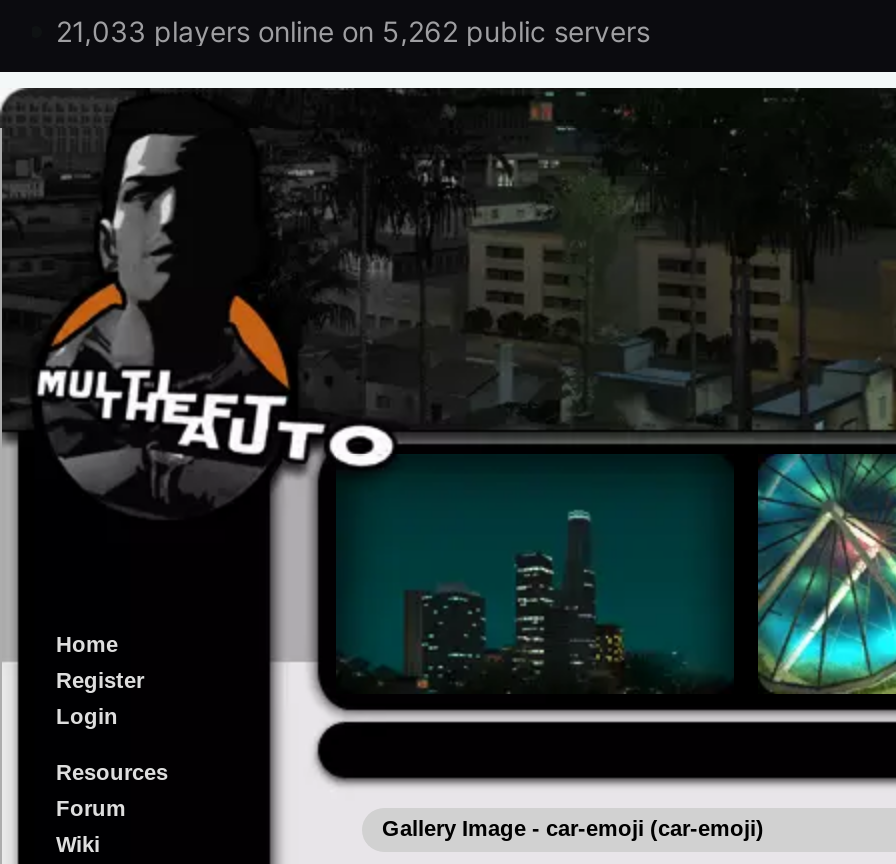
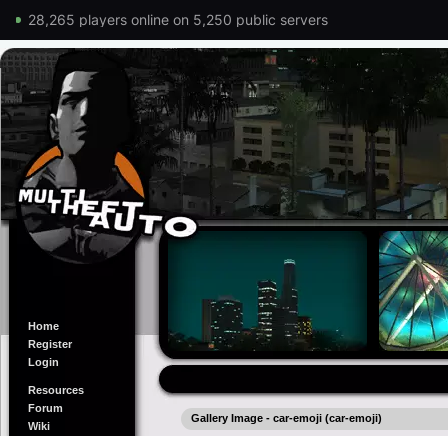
- 21,033 players online on 5,262 public servers
+ 28,265 players online on 5,250 public servers
